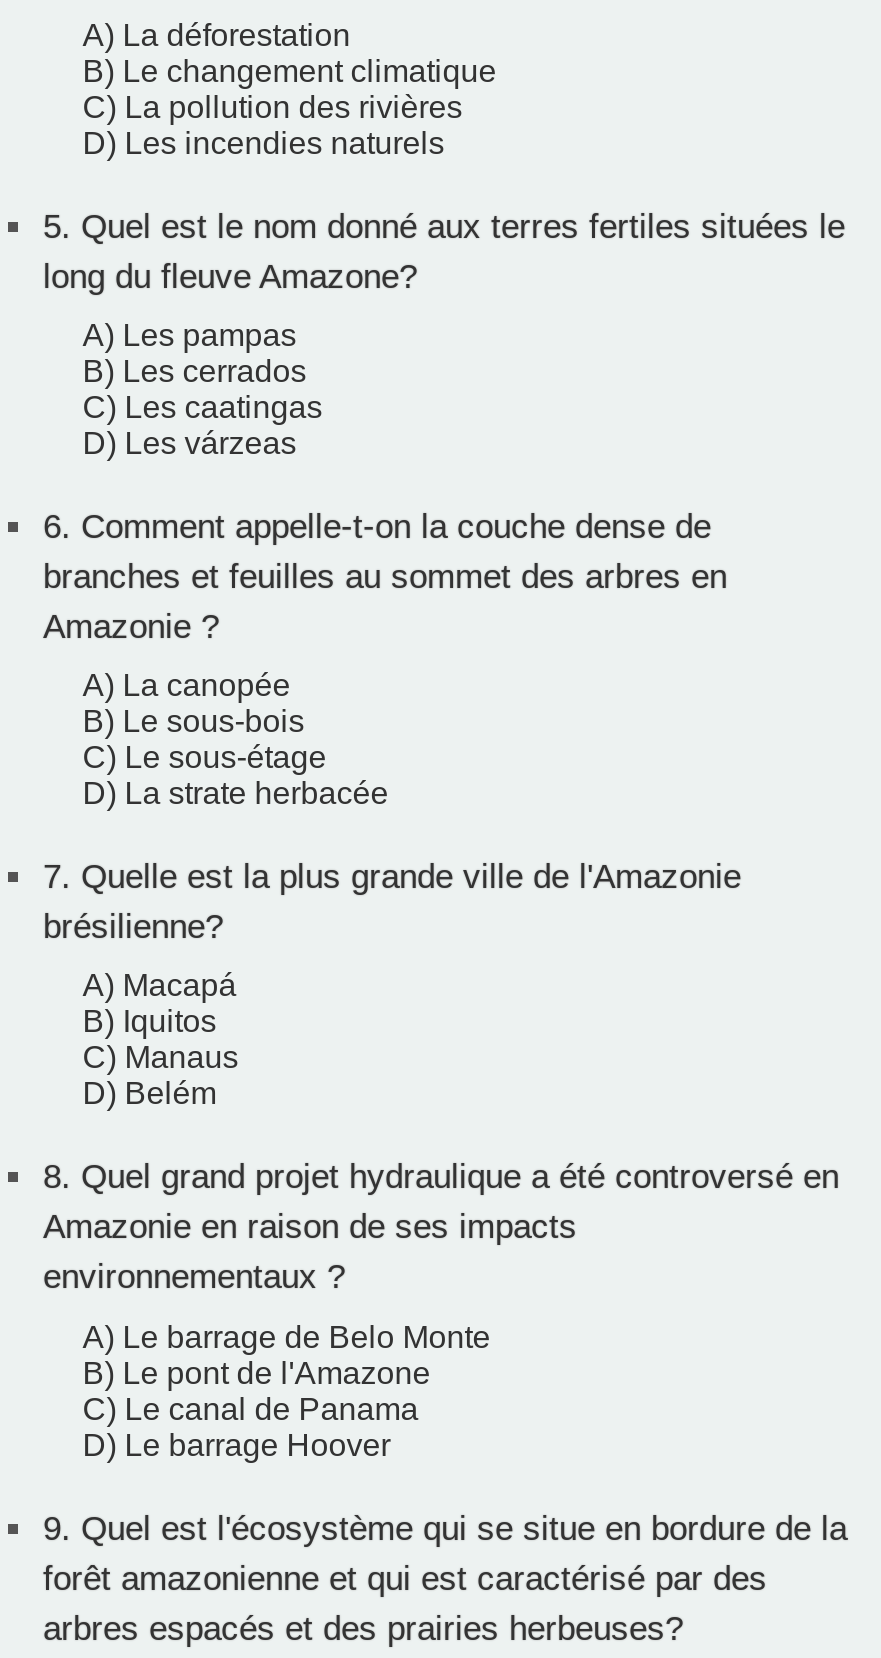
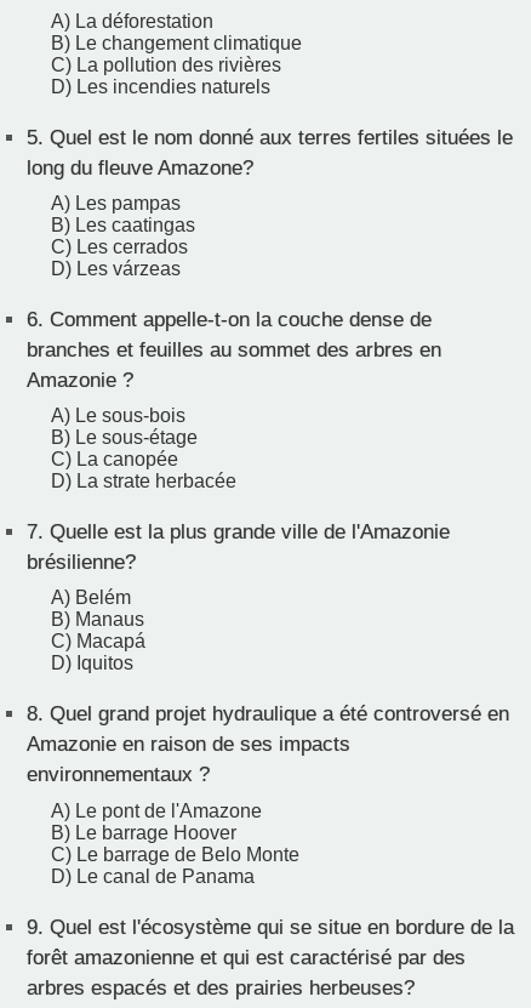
- B) Les cerrados
+ B) Les caatingas

- C) Les caatingas
+ C) Les cerrados

- A) La canopée
+ A) Le sous-bois

- B) Le sous-bois
+ B) Le sous-étage

- C) Le sous-étage
+ C) La canopée

- A) Macapá
+ A) Belém

- B) Iquitos
+ B) Manaus

- C) Manaus
+ C) Macapá

- D) Belém
+ D) Iquitos

- A) Le barrage de Belo Monte
- B) Le pont de l'Amazone
- C) Le canal de Panama
- D) Le barrage Hoover
+ A) Le pont de l'Amazone
+ B) Le barrage Hoover
+ C) Le barrage de Belo Monte
+ D) Le canal de Panama
